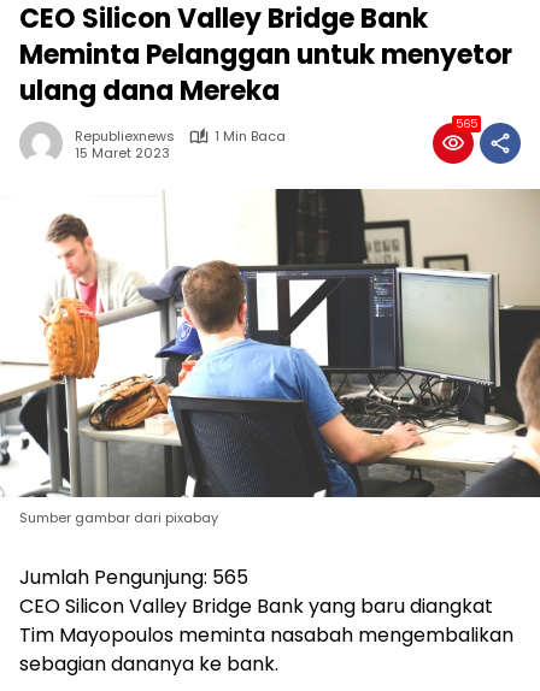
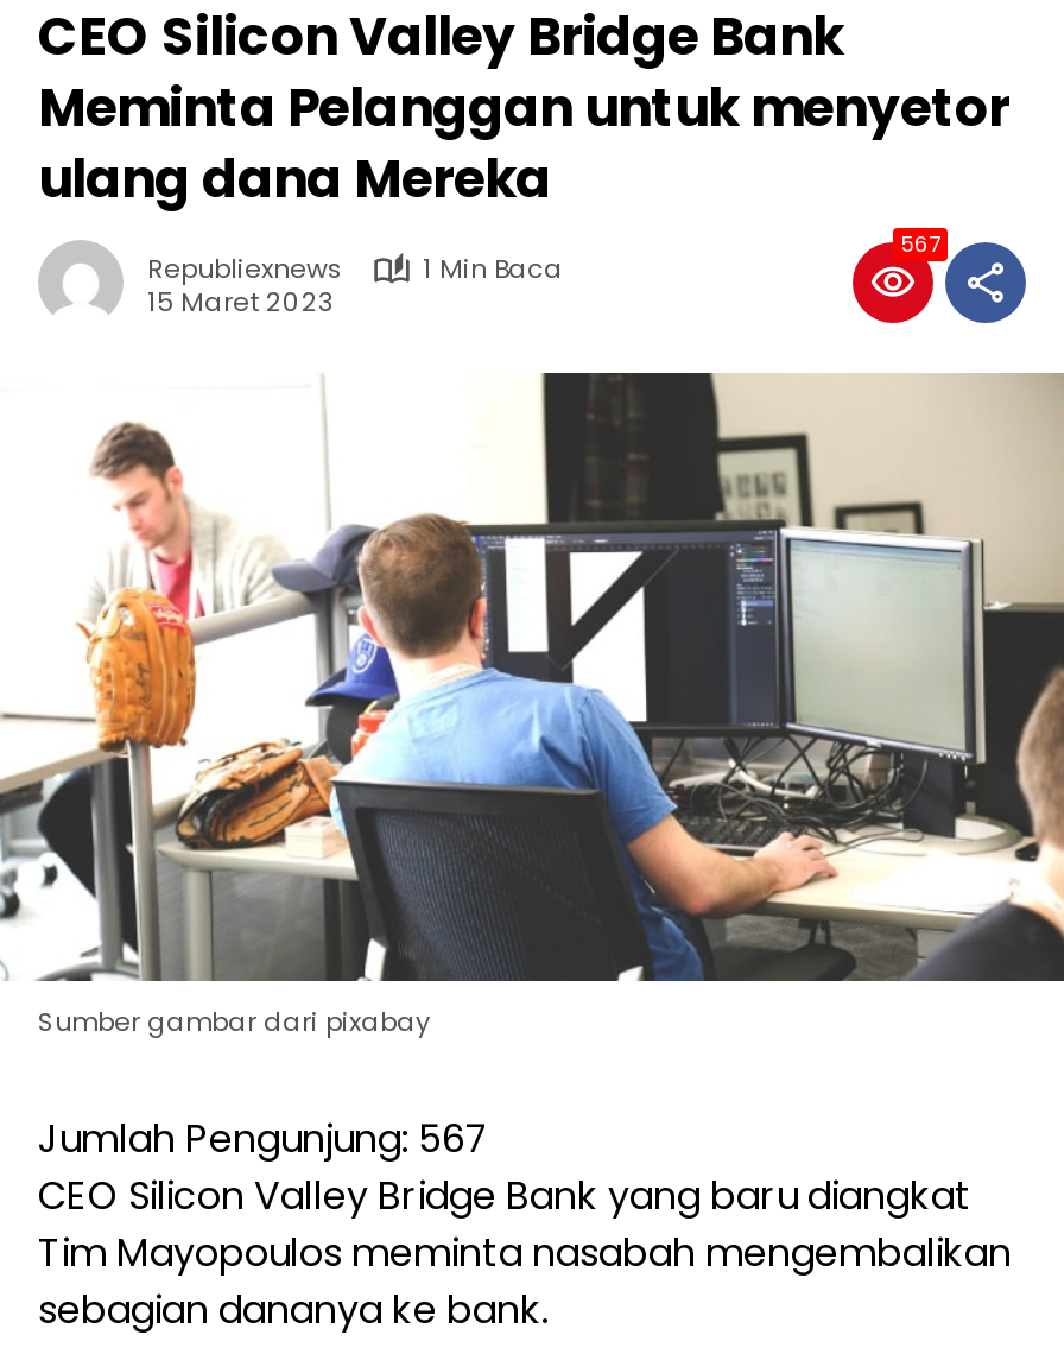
- 565
+ 567

- Jumlah Pengunjung: 565
+ Jumlah Pengunjung: 567
